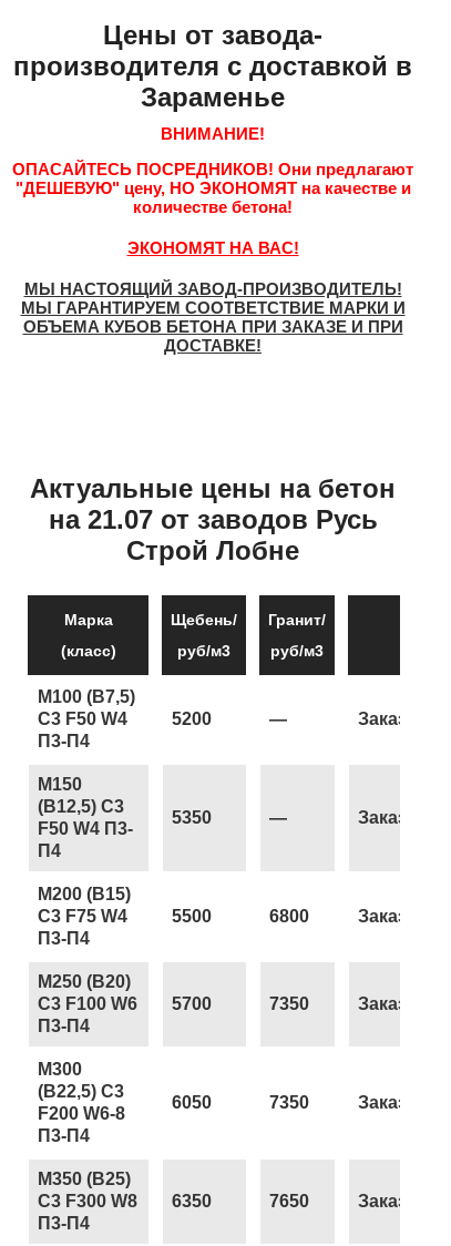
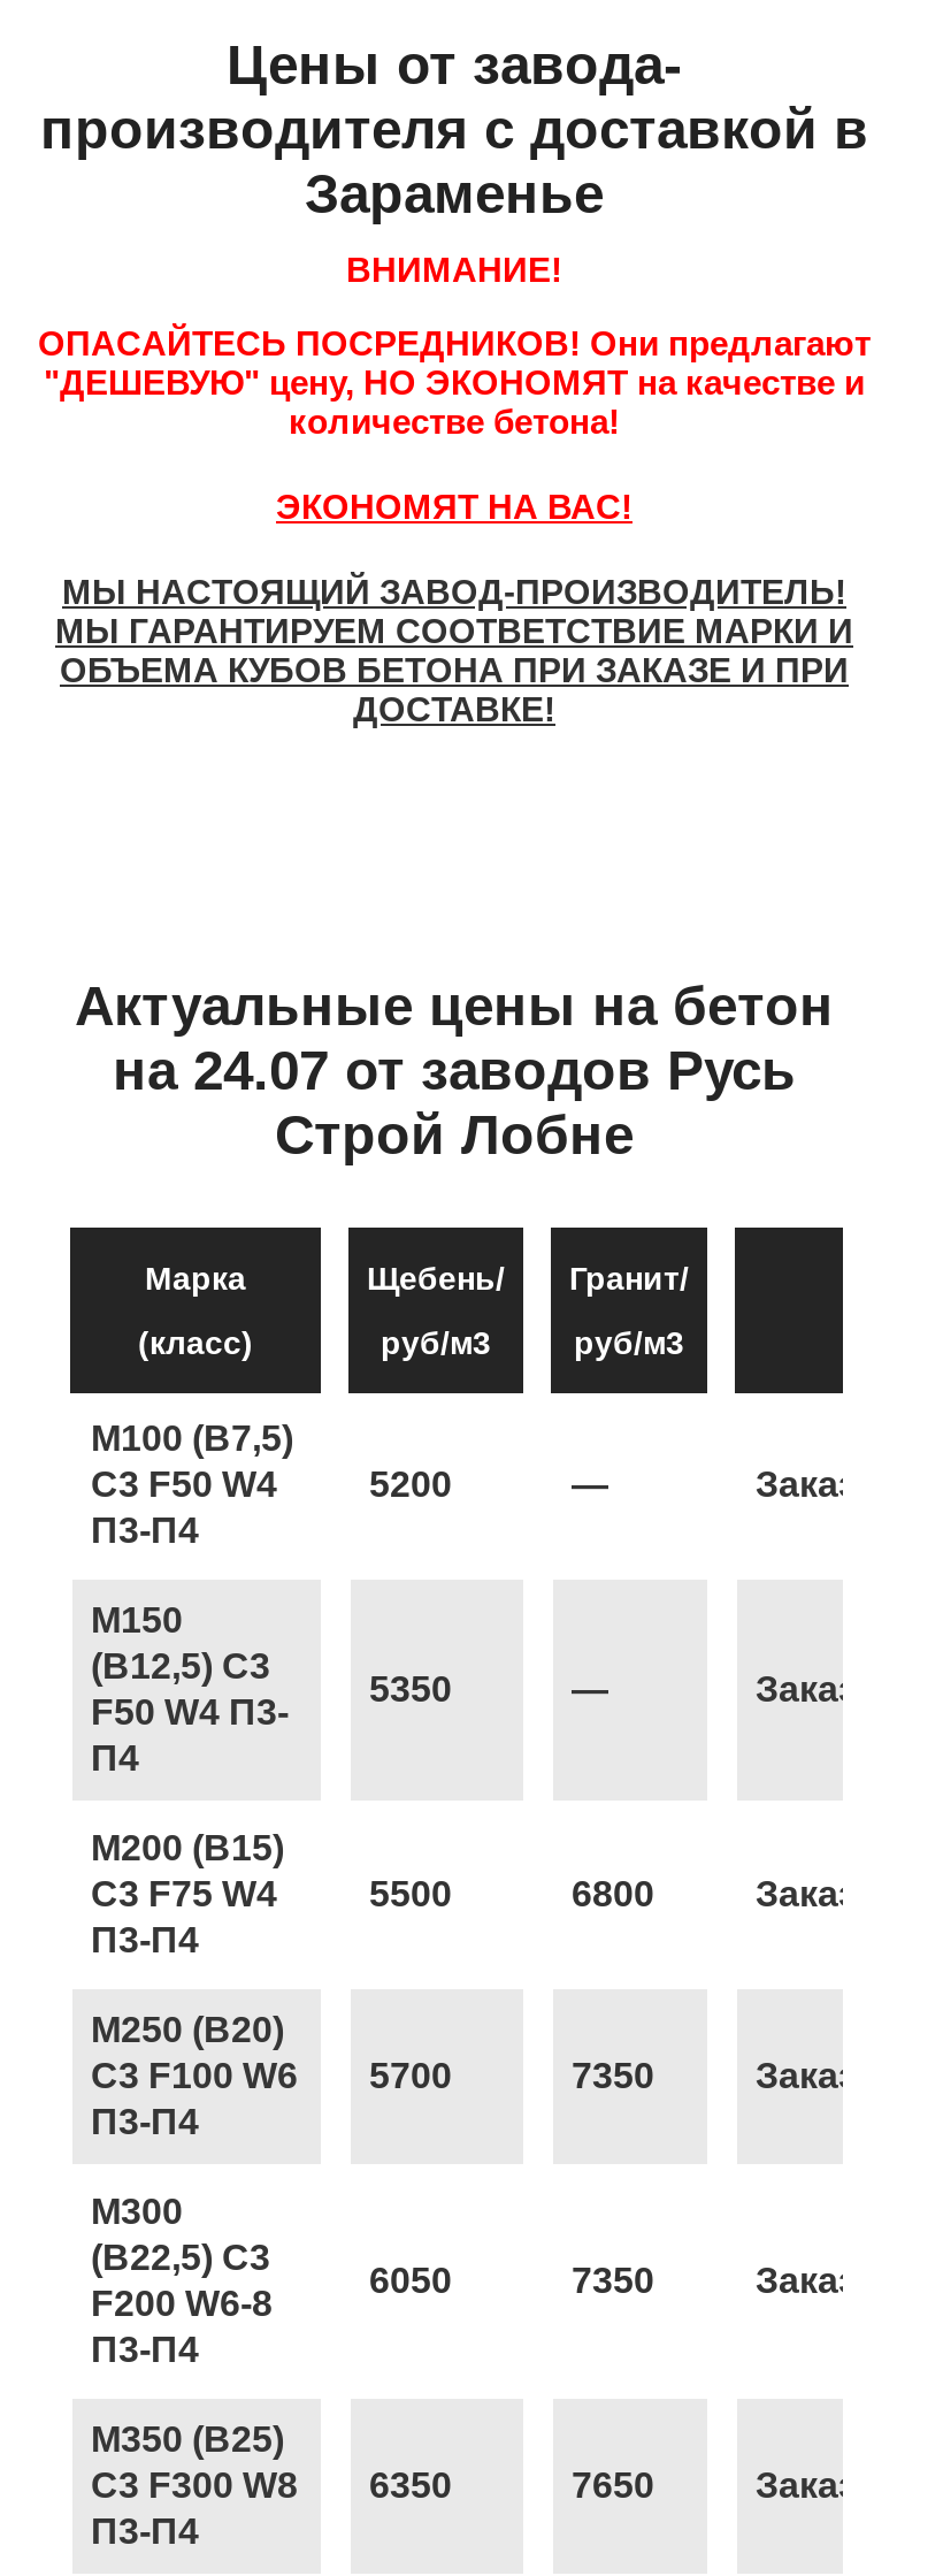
- на 21.07 от заводов Русь
+ на 24.07 от заводов Русь
